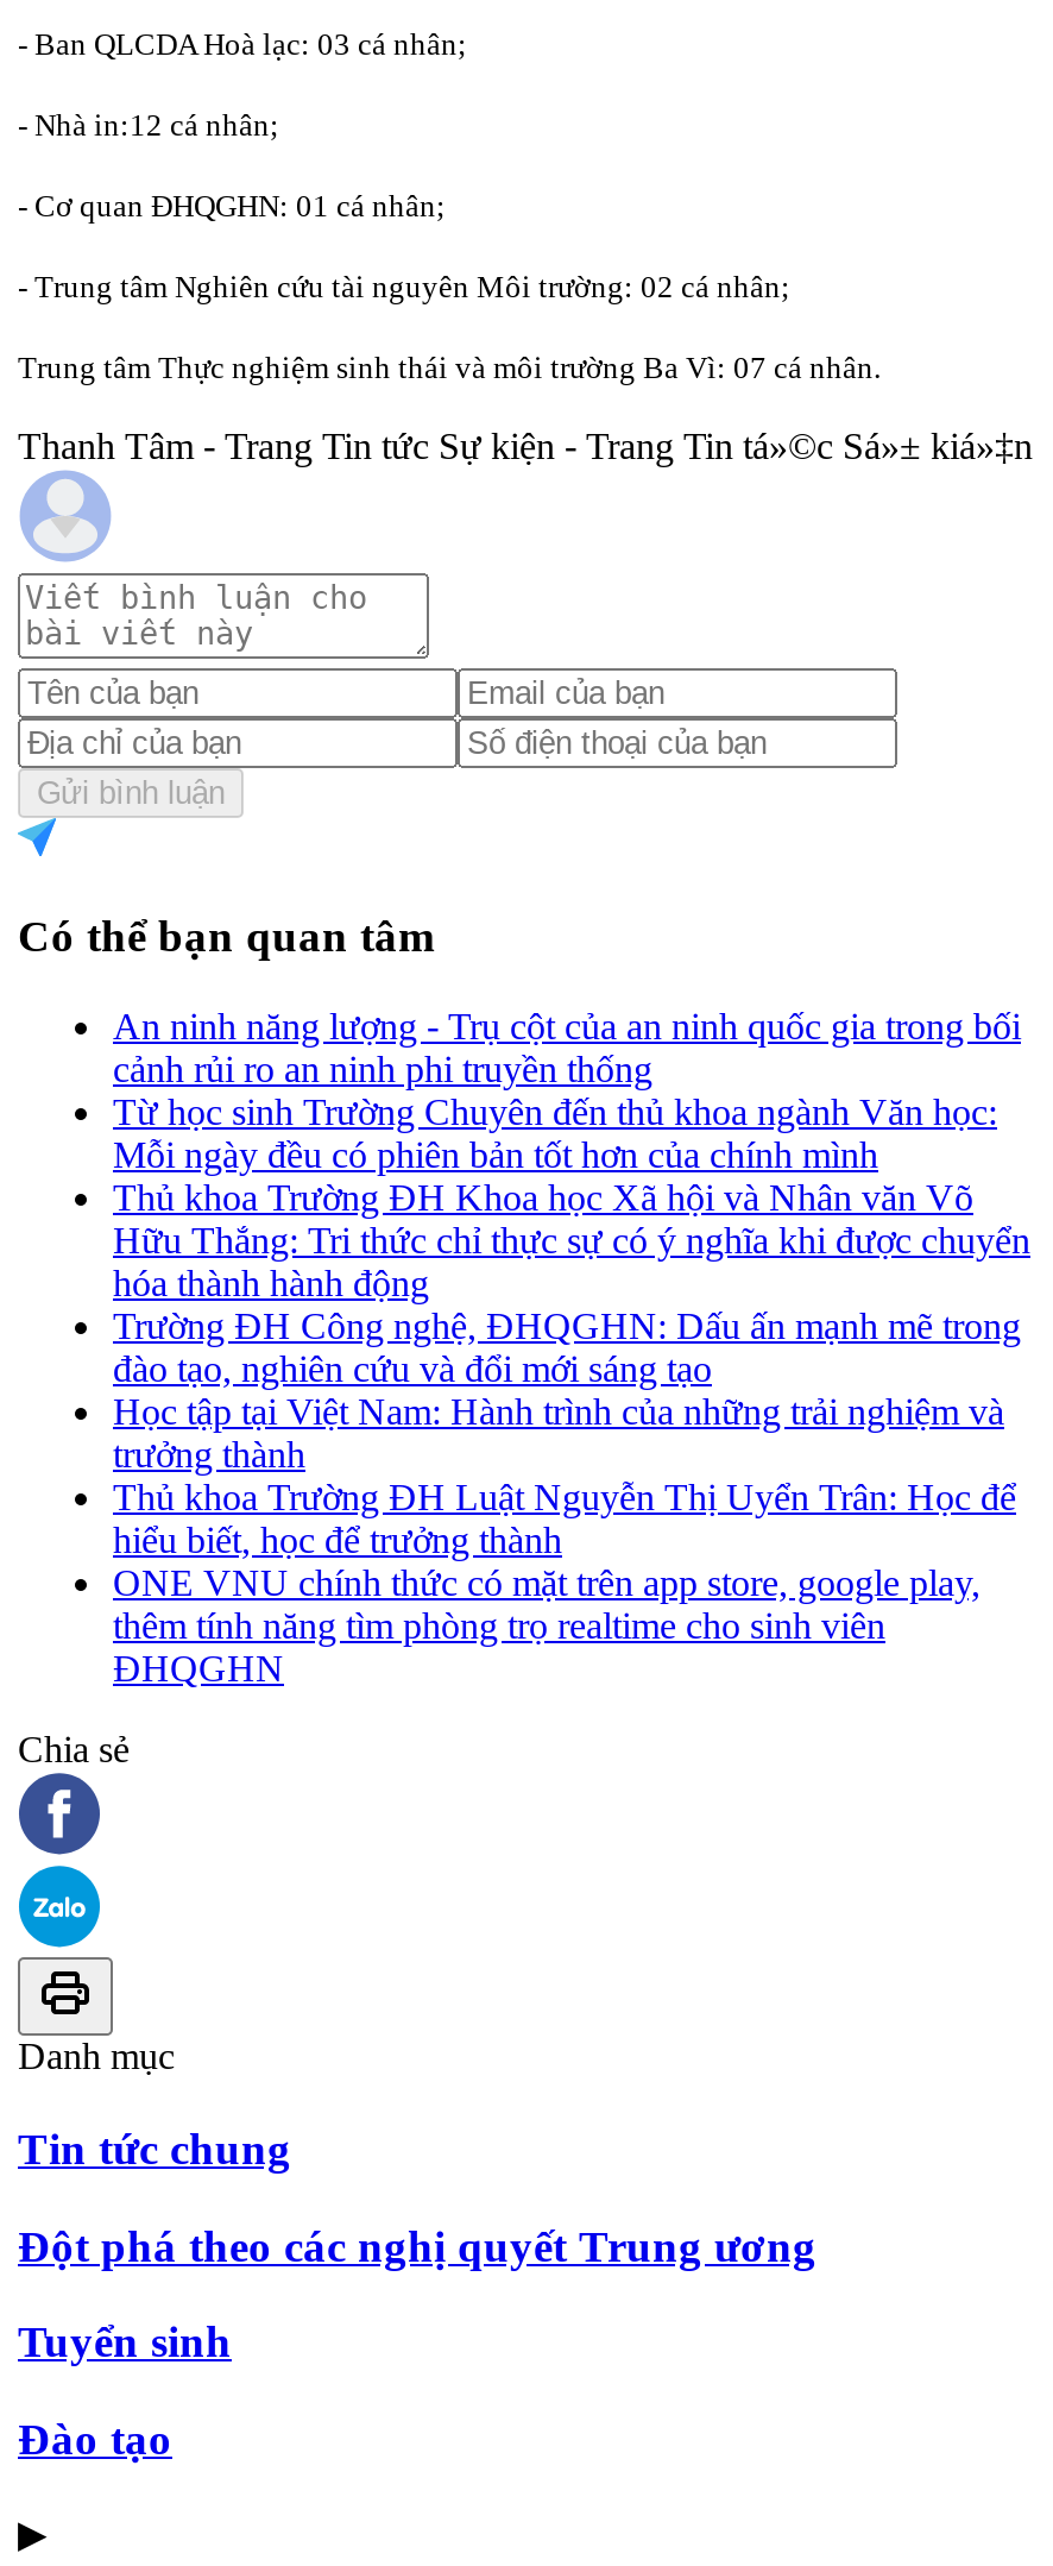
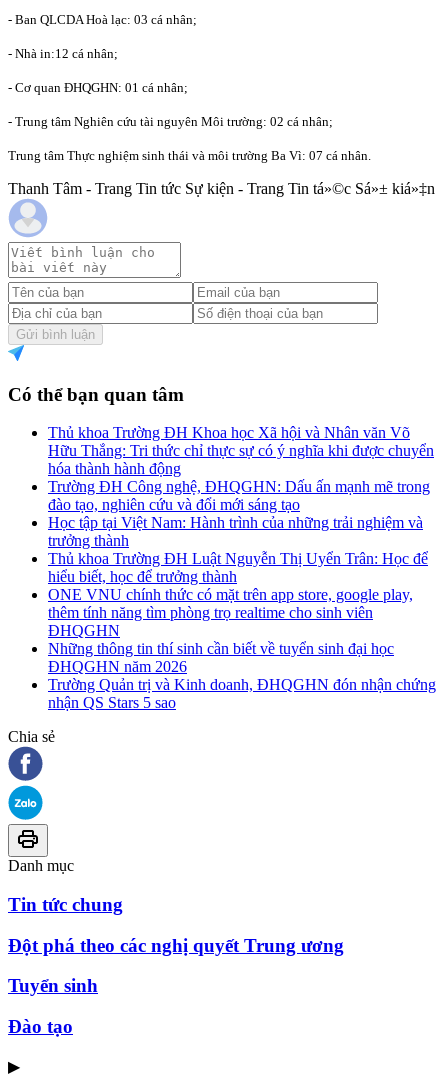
- An ninh năng lượng - Trụ cột của an ninh quốc gia trong bối
- cảnh rủi ro an ninh phi truyền thống
- Từ học sinh Trường Chuyên đến thủ khoa ngành Văn học:
- Mỗi ngày đều có phiên bản tốt hơn của chính mình

moved up: Thủ khoa Trường ĐH Khoa học Xã hội và Nhân văn Võ | Hữu Thắng: Tri thức chỉ thực sự có ý nghĩa khi được chuyển | hóa thành hành động | ... | thêm tính năng tìm phòng trọ realtime cho sinh viên | ĐHQGHN

+ Những thông tin thí sinh cần biết về tuyển sinh đại học
+ ĐHQGHN năm 2026
+ Trường Quản trị và Kinh doanh, ĐHQGHN đón nhận chứng
+ nhận QS Stars 5 sao
